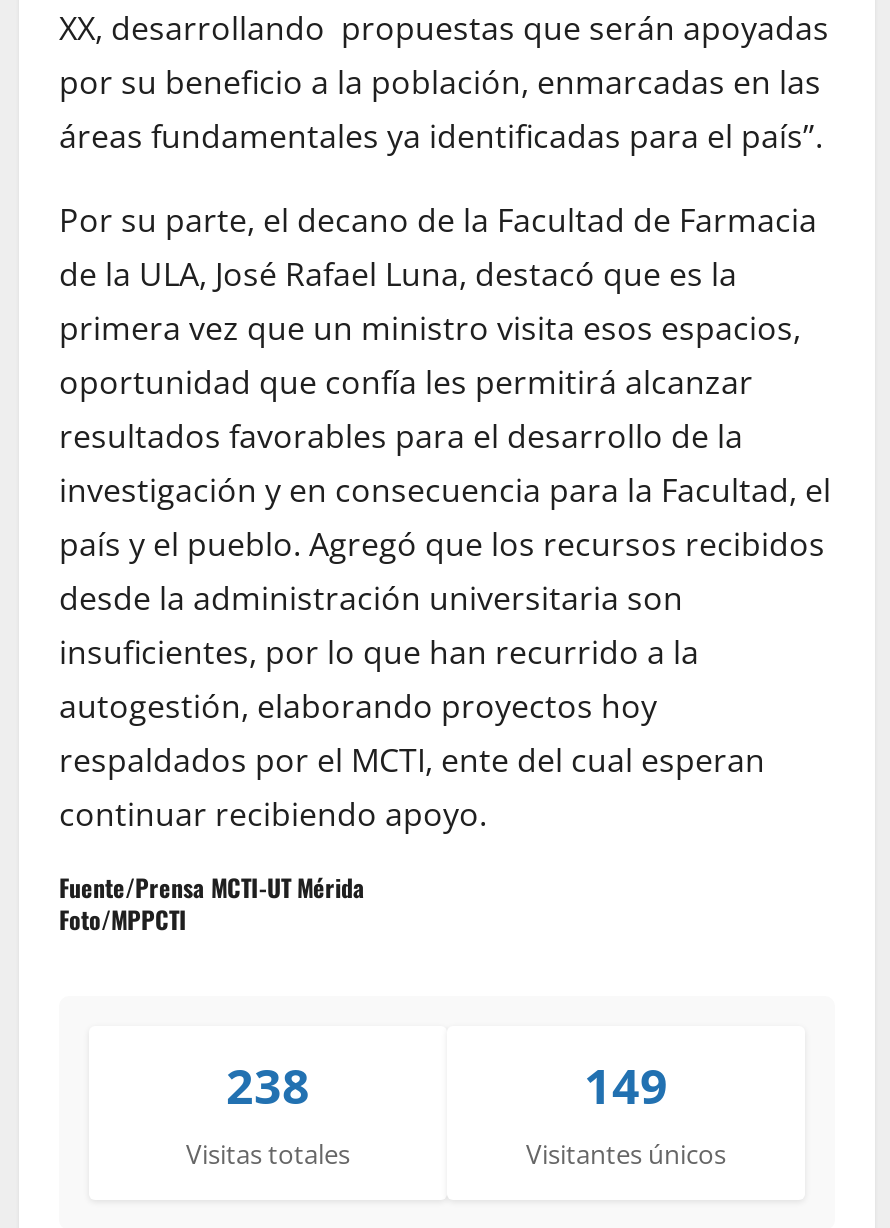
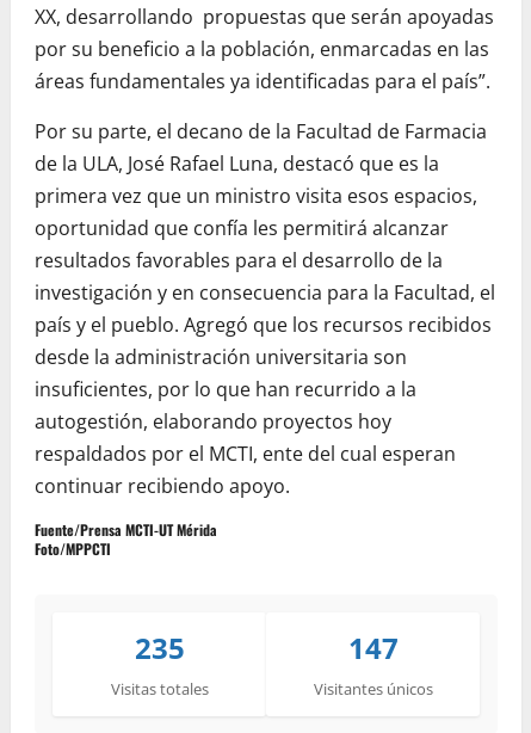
- 238
+ 235

- 149
+ 147
